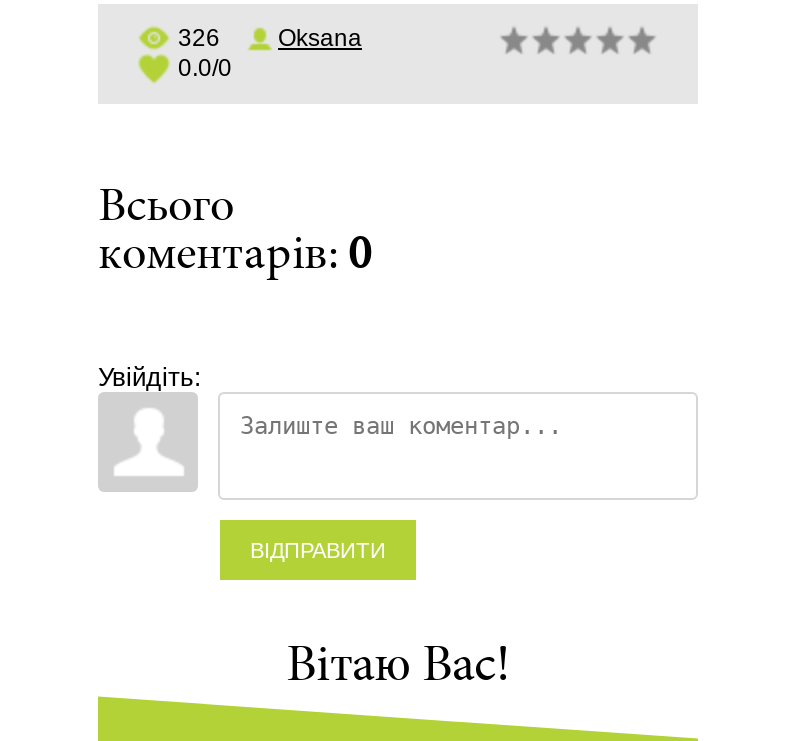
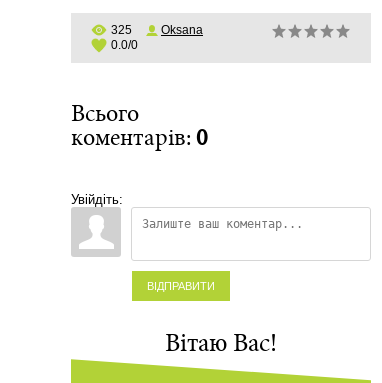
- 326
+ 325
